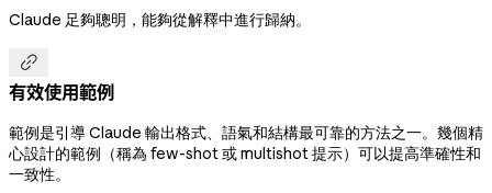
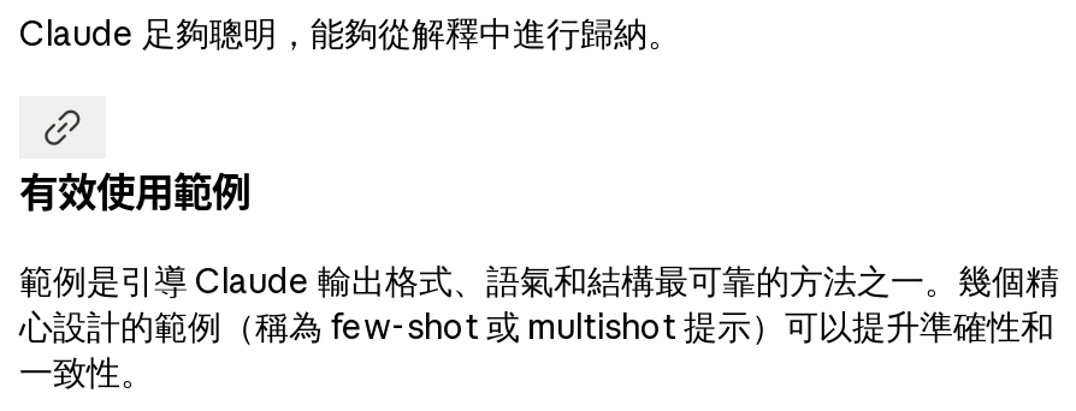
- 心設計的範例（稱為 few-shot 或 multishot 提示）可以提高準確性和
+ 心設計的範例（稱為 few-shot 或 multishot 提示）可以提升準確性和
